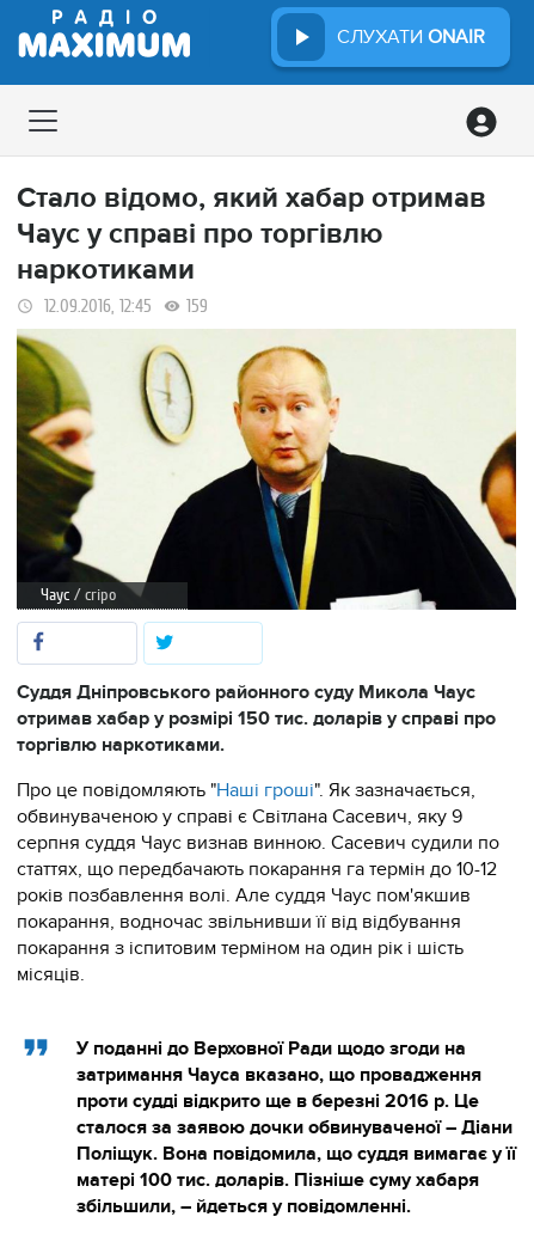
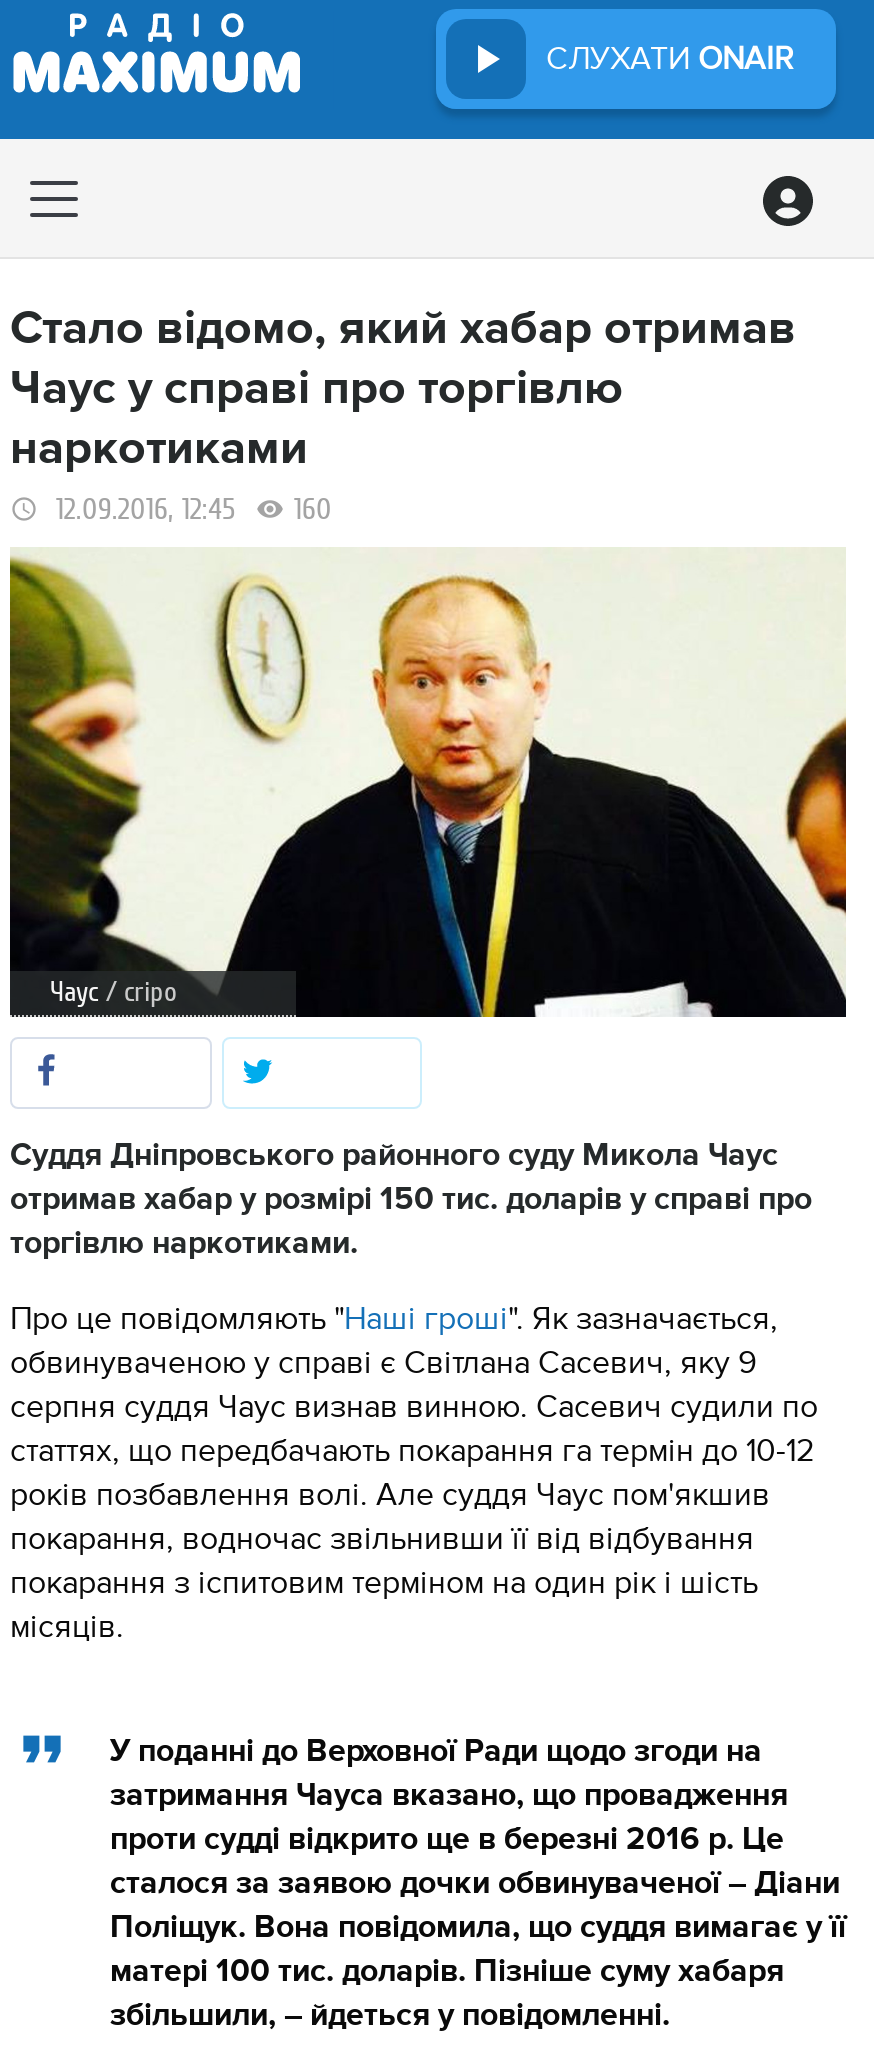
- 12.09.2016, 12:45 159
+ 12.09.2016, 12:45 160
